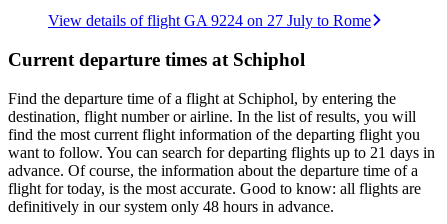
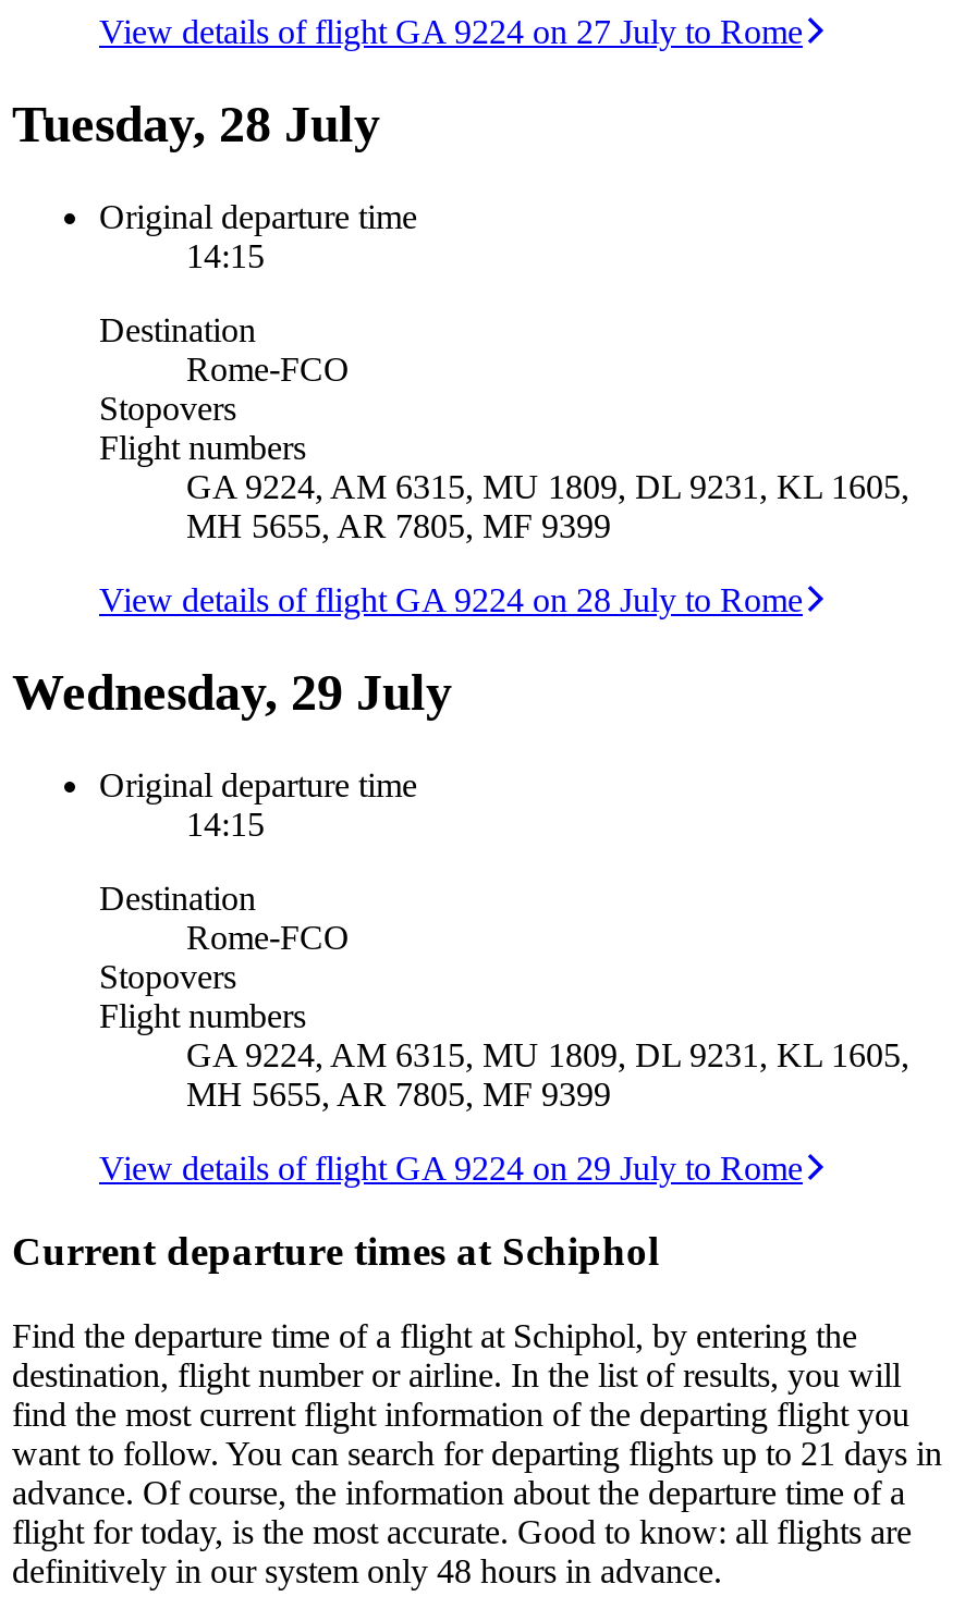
+ Tuesday, 28 July
+ Original departure time
+ 14:15
+ Destination
+ Rome-FCO
+ Stopovers
+ Flight numbers
+ GA 9224, AM 6315, MU 1809, DL 9231, KL 1605,
+ MH 5655, AR 7805, MF 9399
+ View details of flight GA 9224 on 28 July to Rome
+ Wednesday, 29 July
+ Original departure time
+ 14:15
+ Destination
+ Rome-FCO
+ Stopovers
+ Flight numbers
+ GA 9224, AM 6315, MU 1809, DL 9231, KL 1605,
+ MH 5655, AR 7805, MF 9399
+ View details of flight GA 9224 on 29 July to Rome
